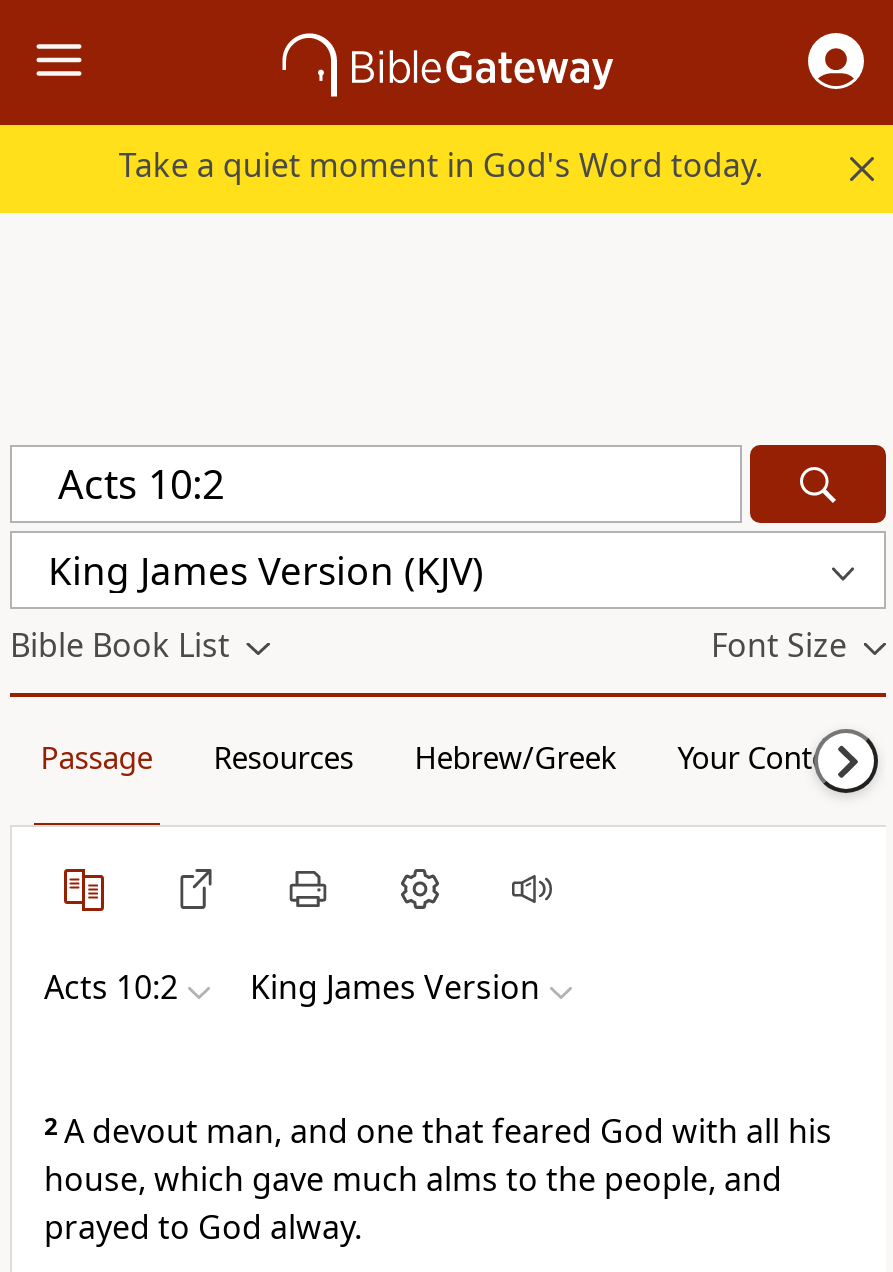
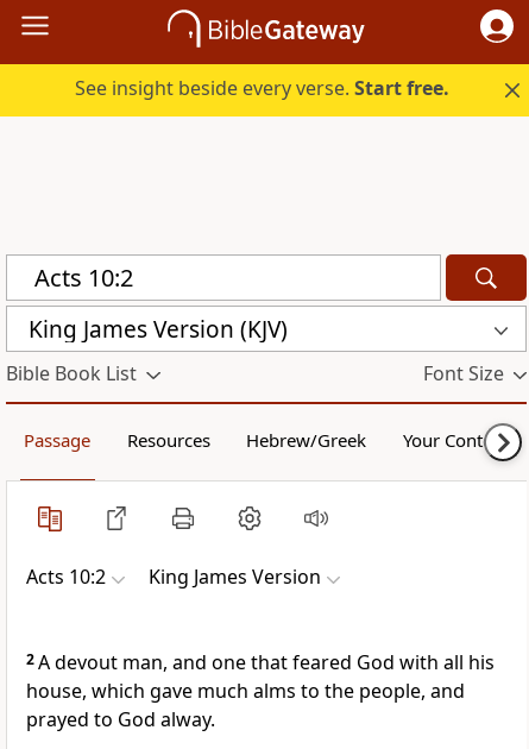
- Take a quiet moment in God's Word today.
+ See insight beside every verse. Start free.
